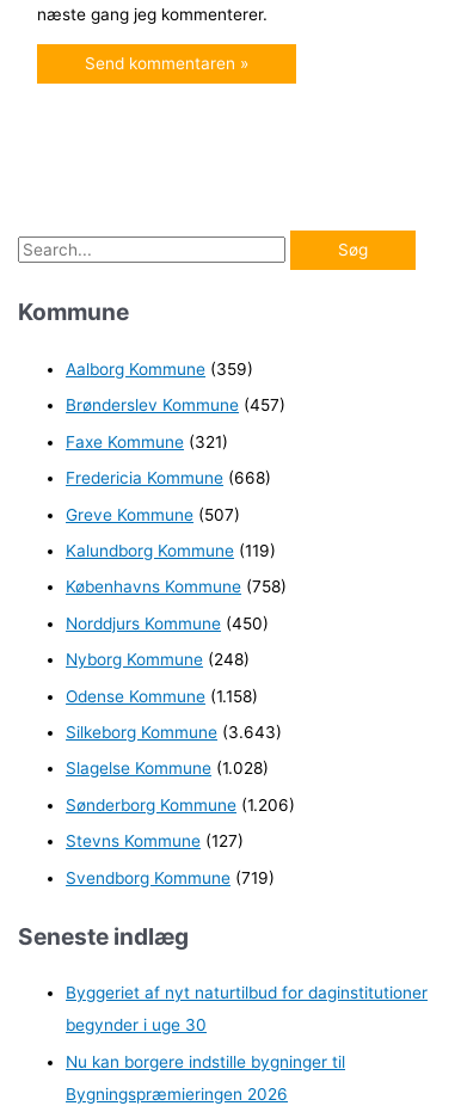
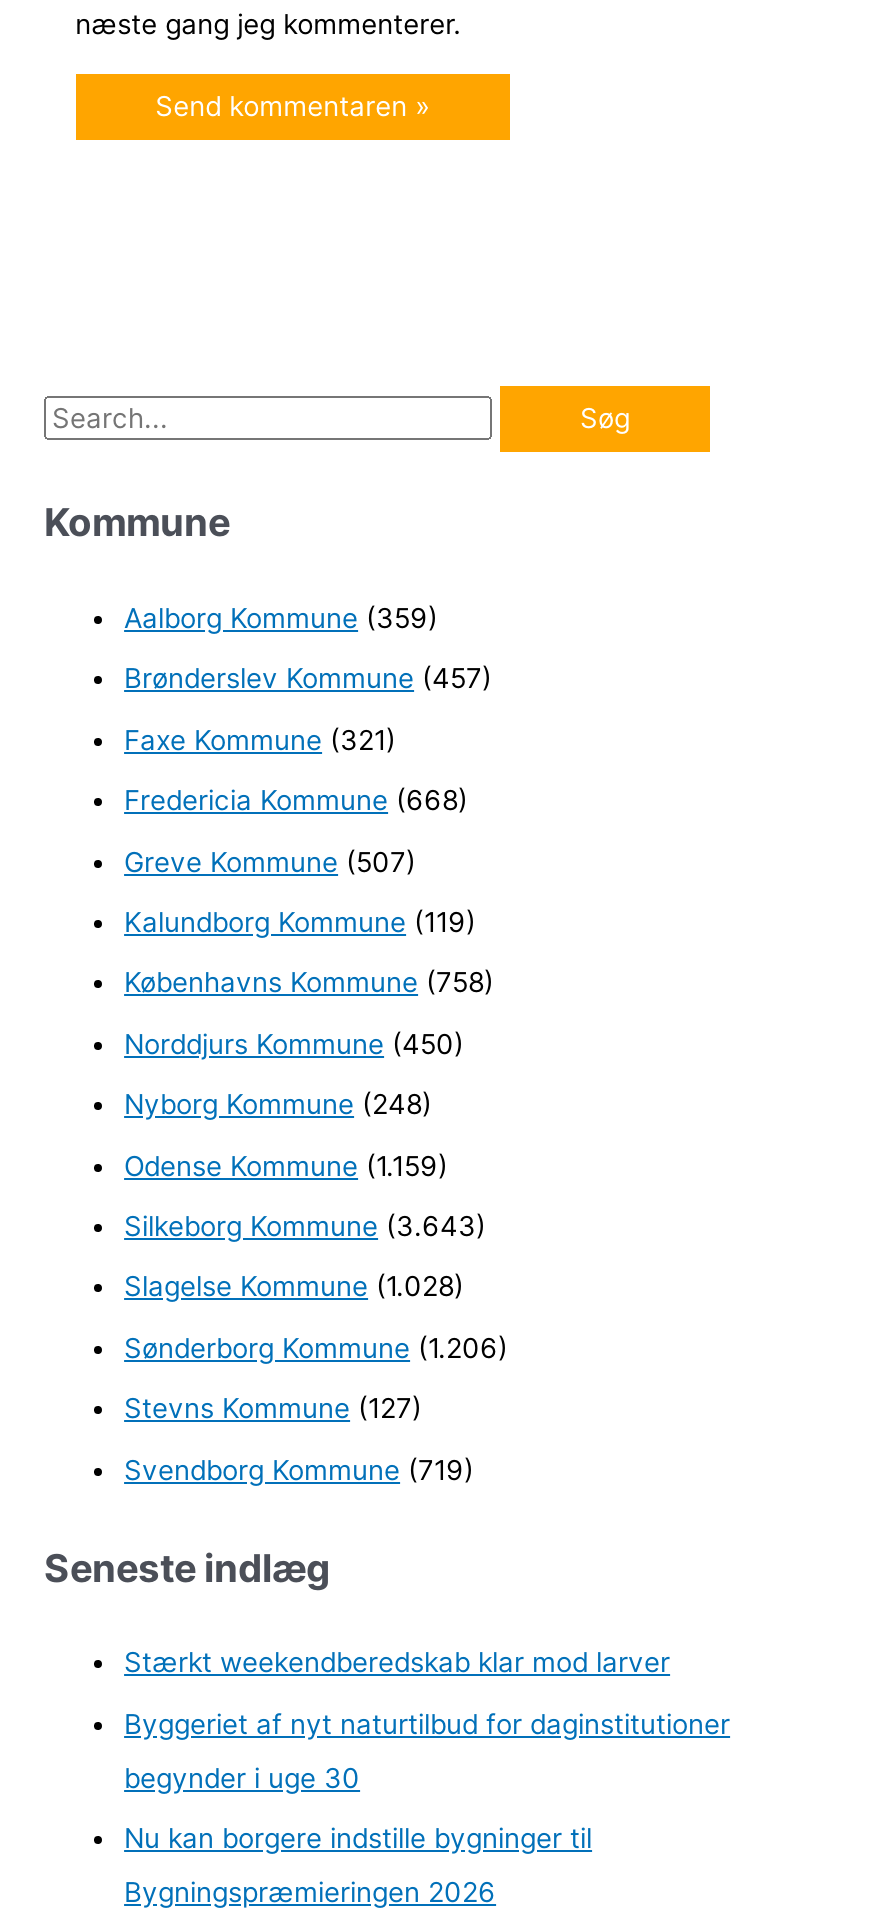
- Odense Kommune (1.158)
+ Odense Kommune (1.159)

+ Stærkt weekendberedskab klar mod larver
